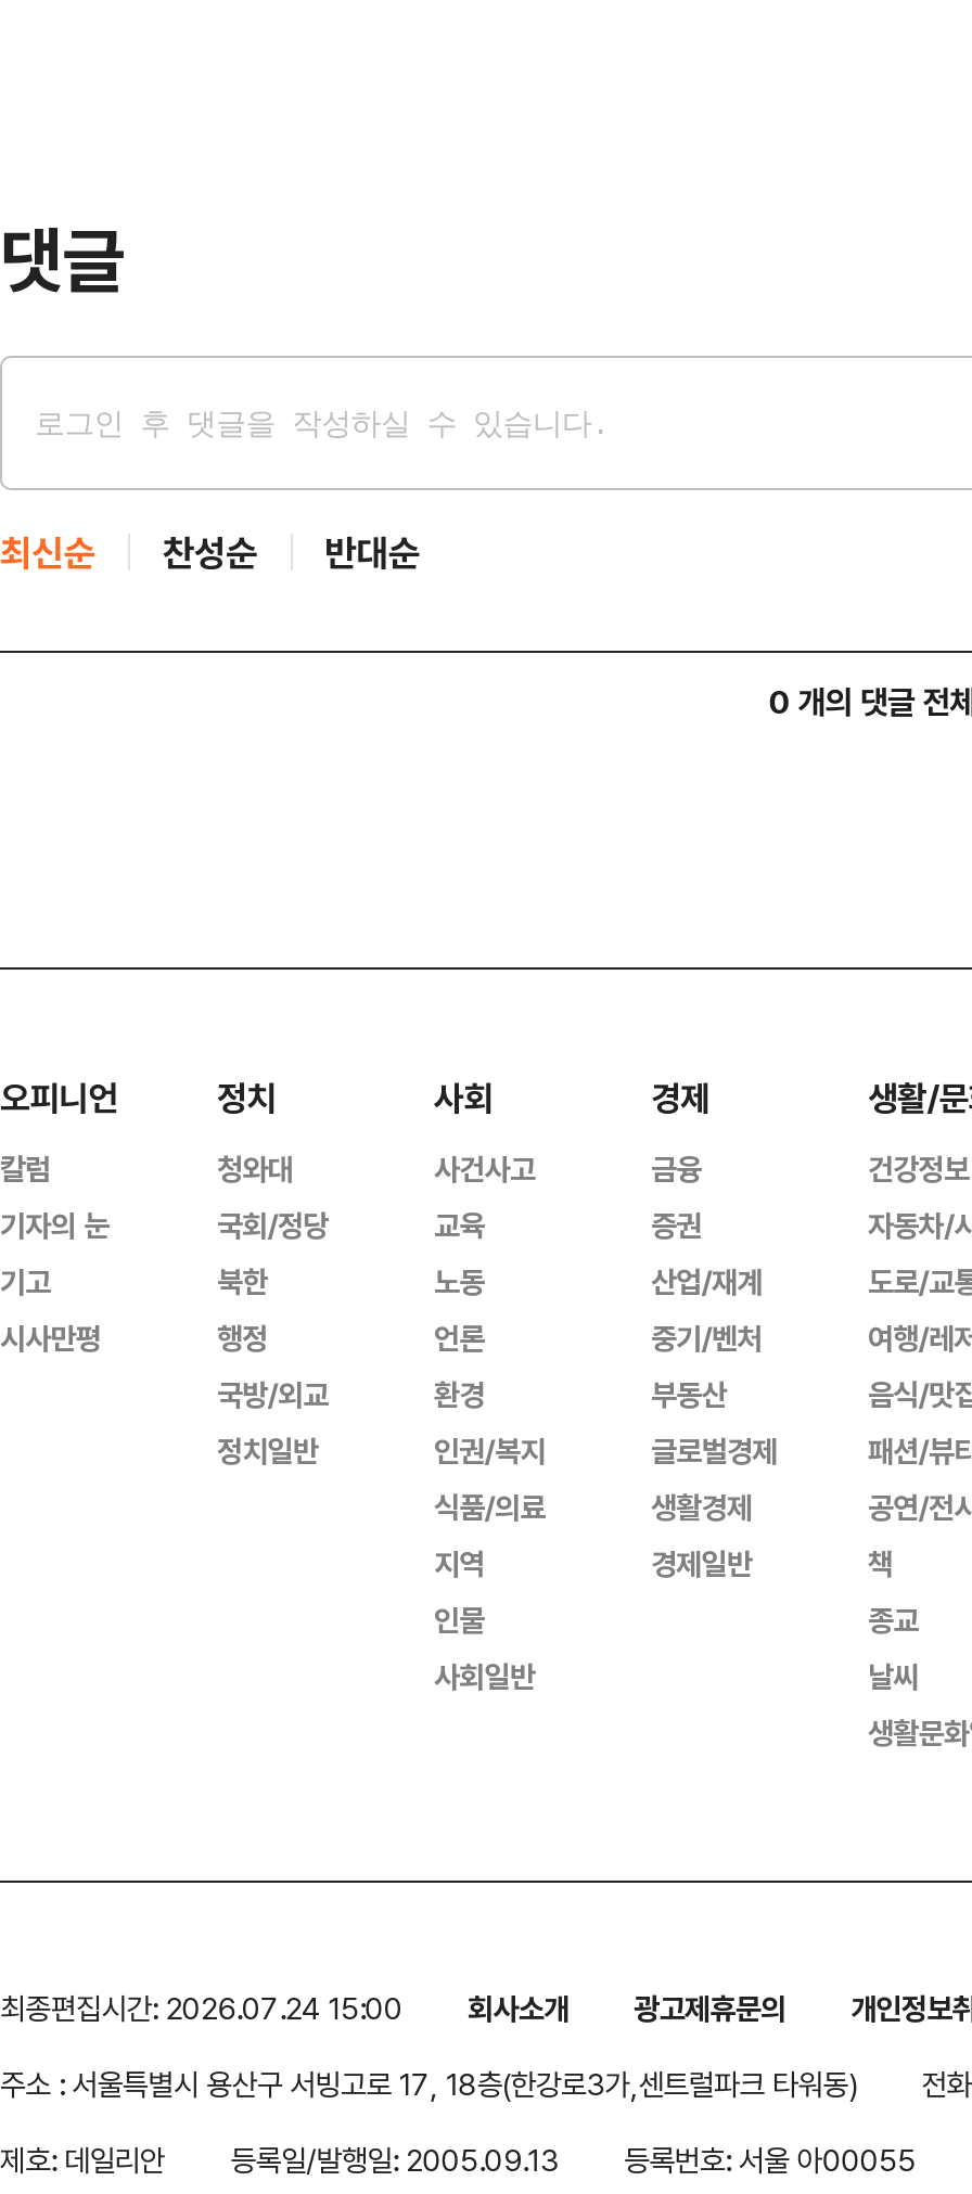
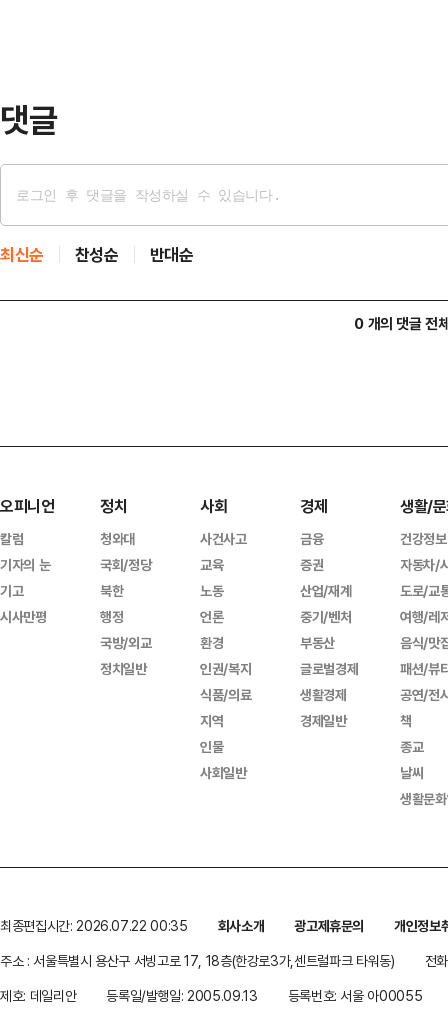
- 최종편집시간: 2026.07.24 15:00
+ 최종편집시간: 2026.07.22 00:35
